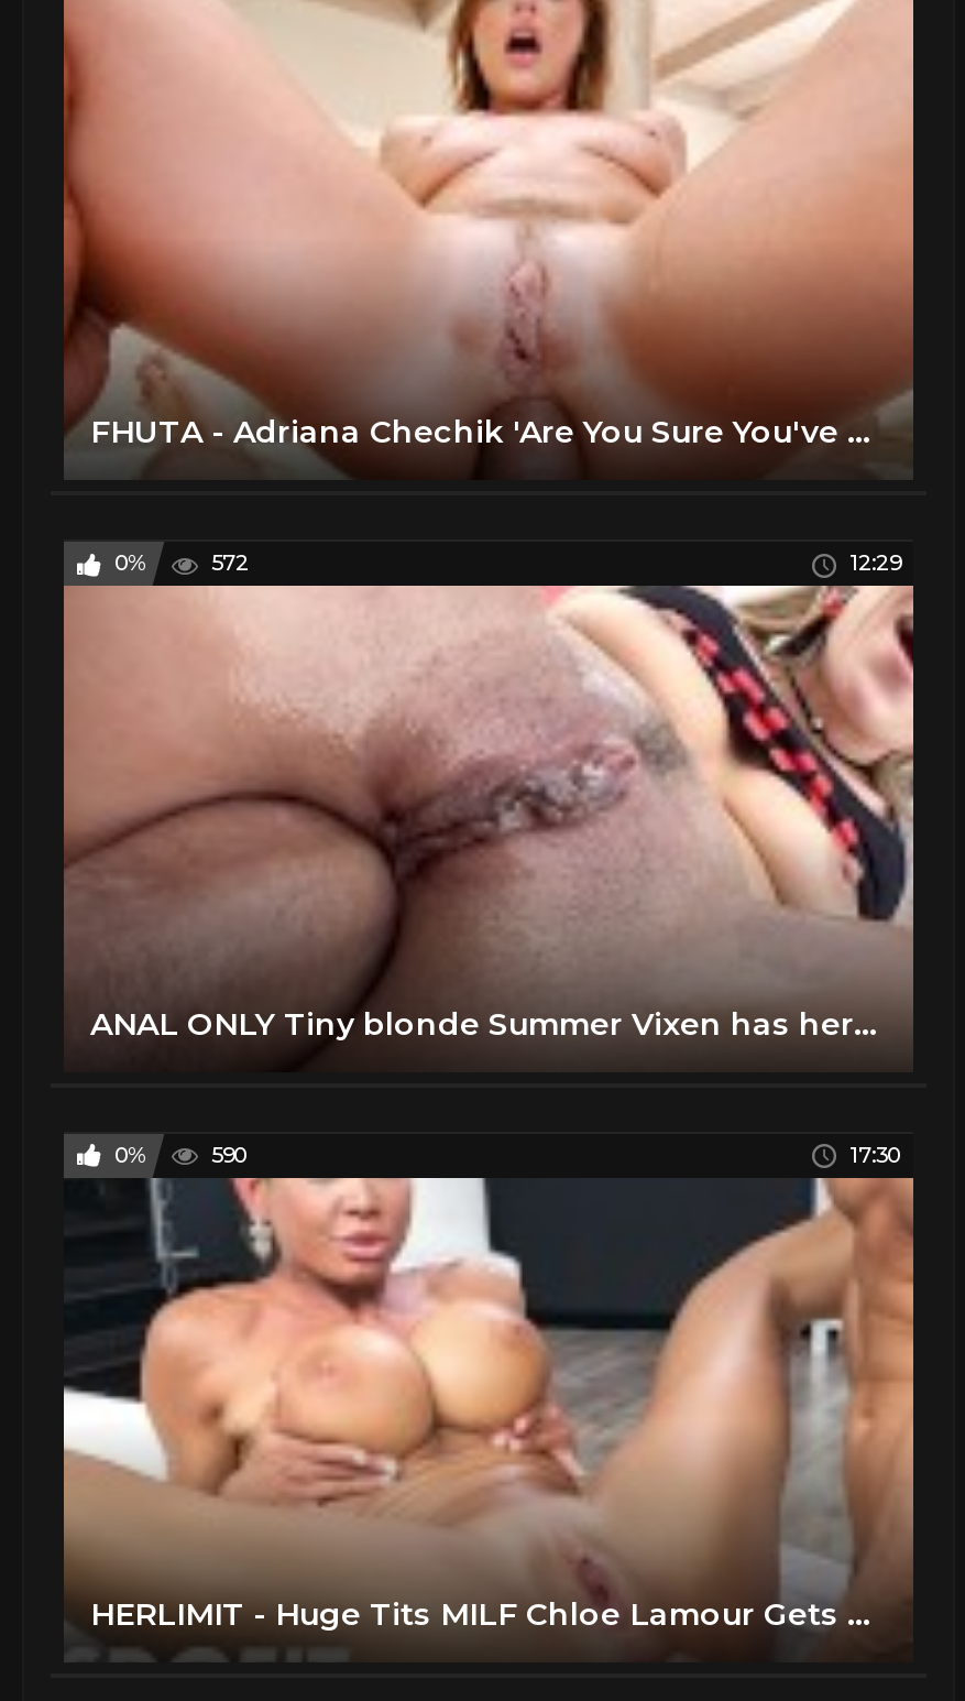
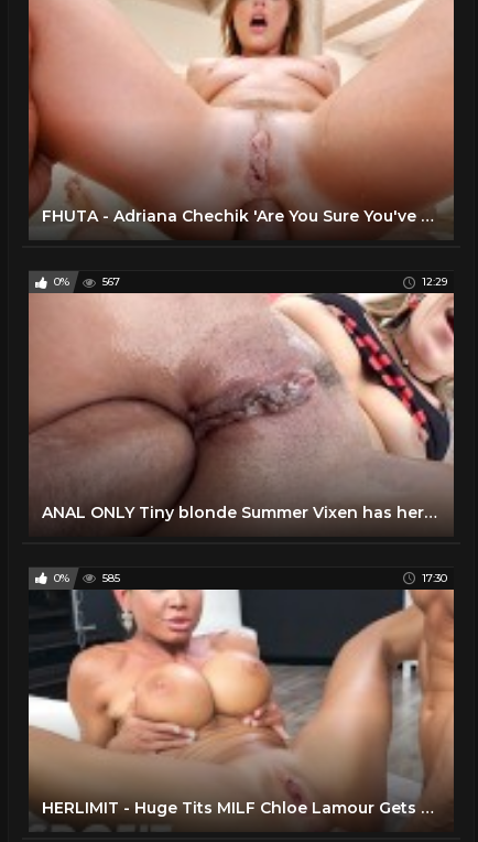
- 572
+ 567

- 590
+ 585
